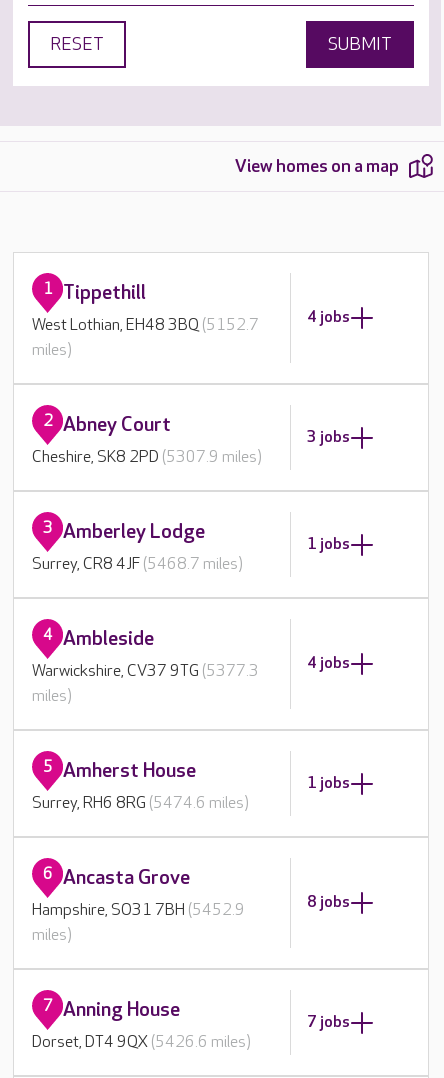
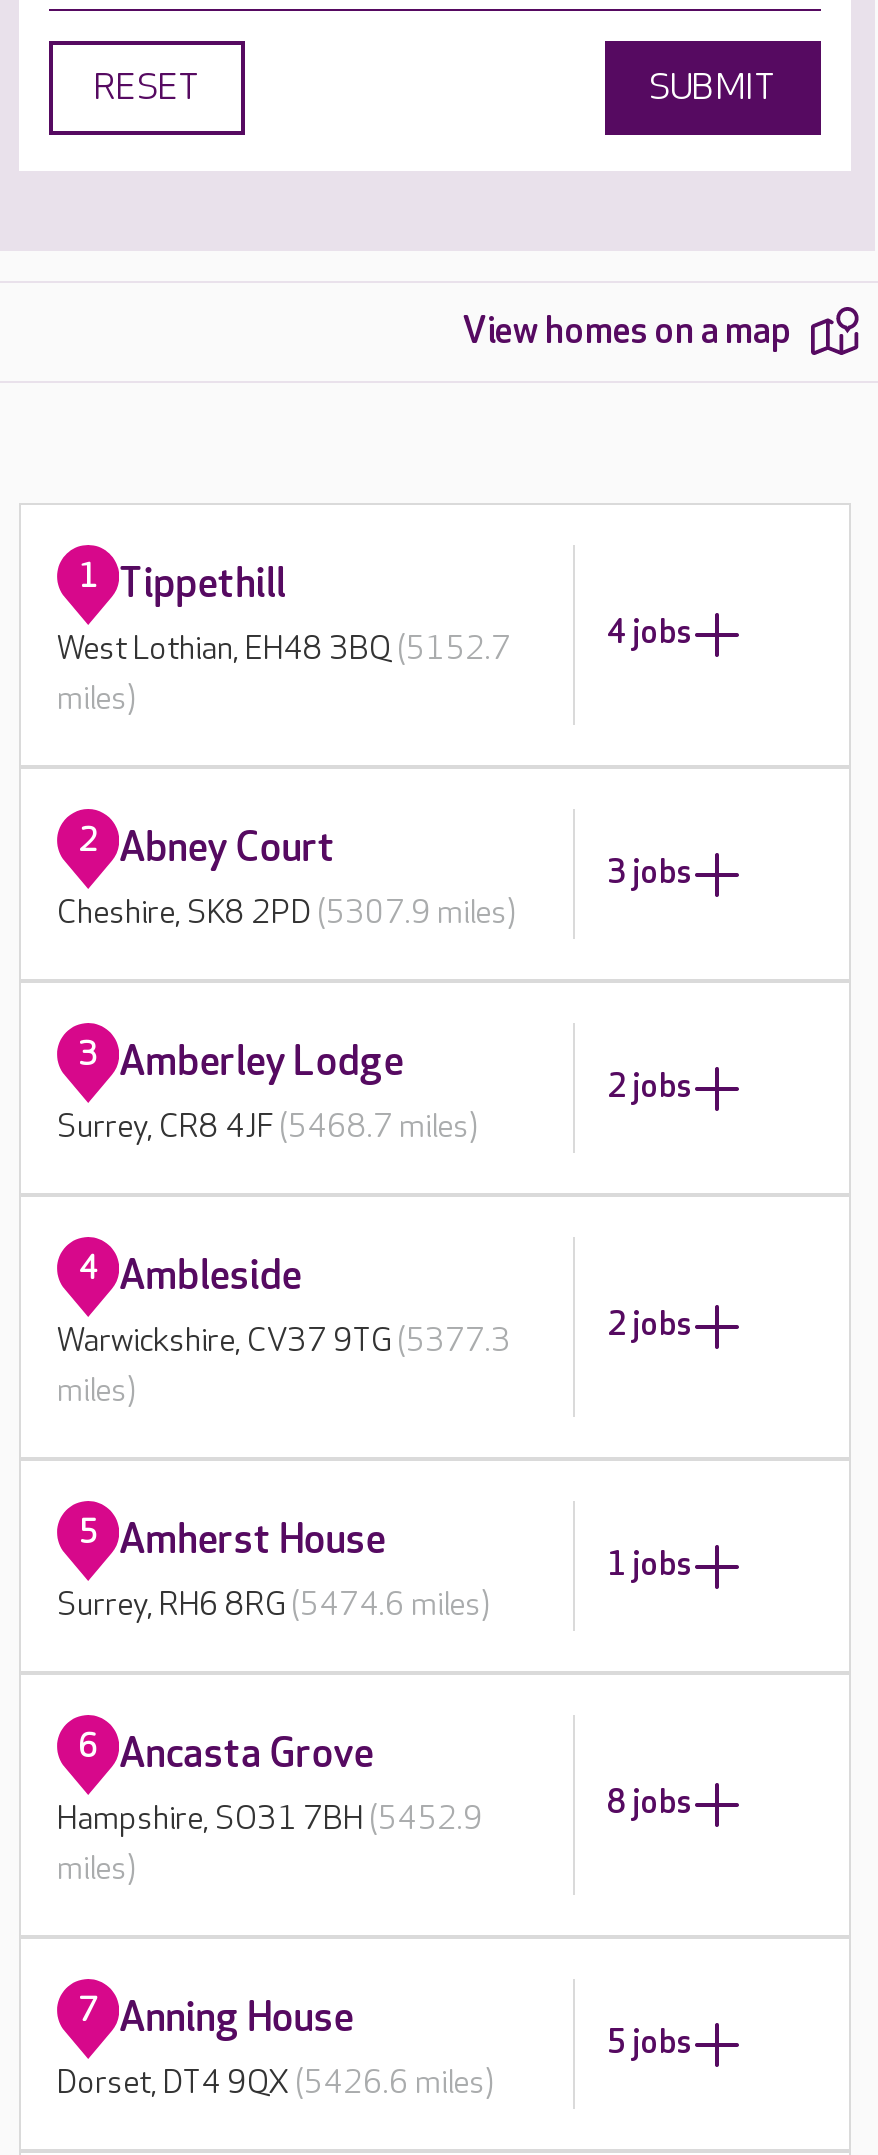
- 1 jobs
+ 2 jobs

- 4 jobs
+ 2 jobs

- 7 jobs
+ 5 jobs
